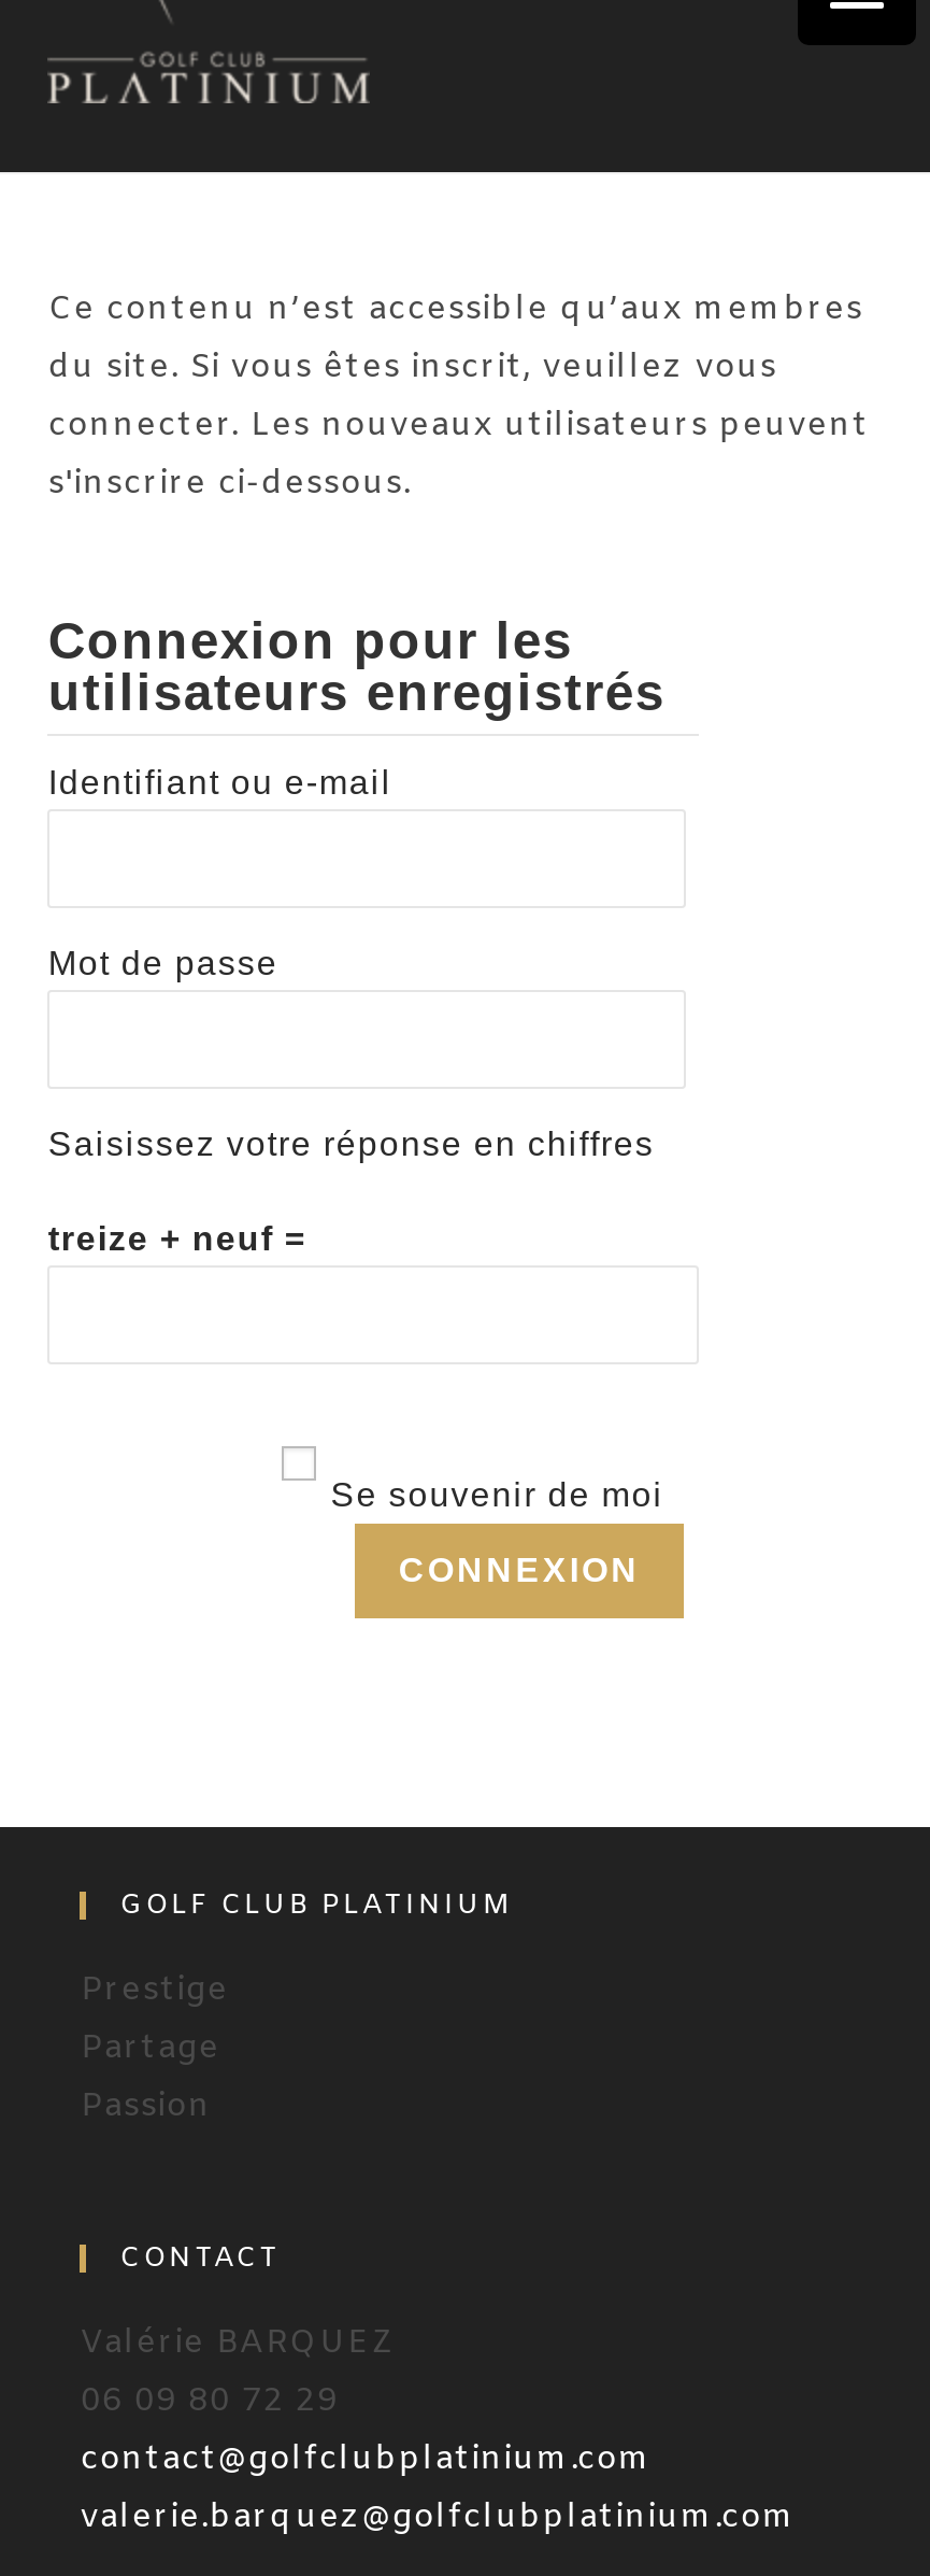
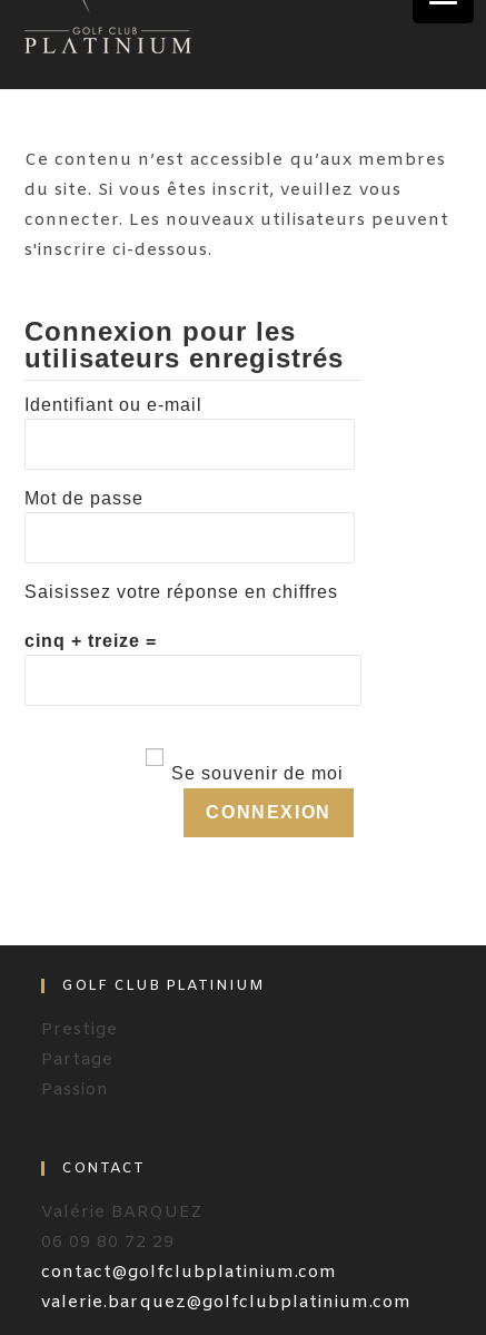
- treize + neuf =
+ cinq + treize =
